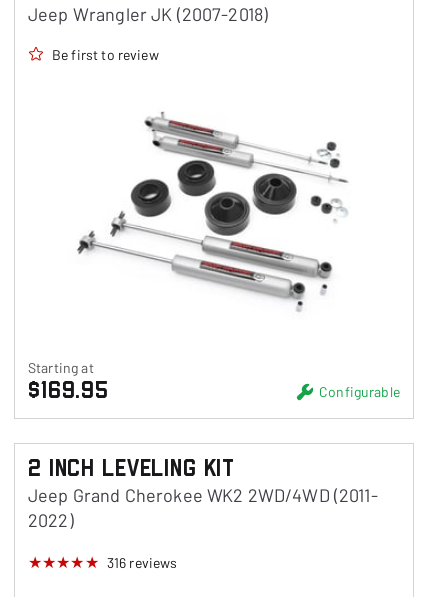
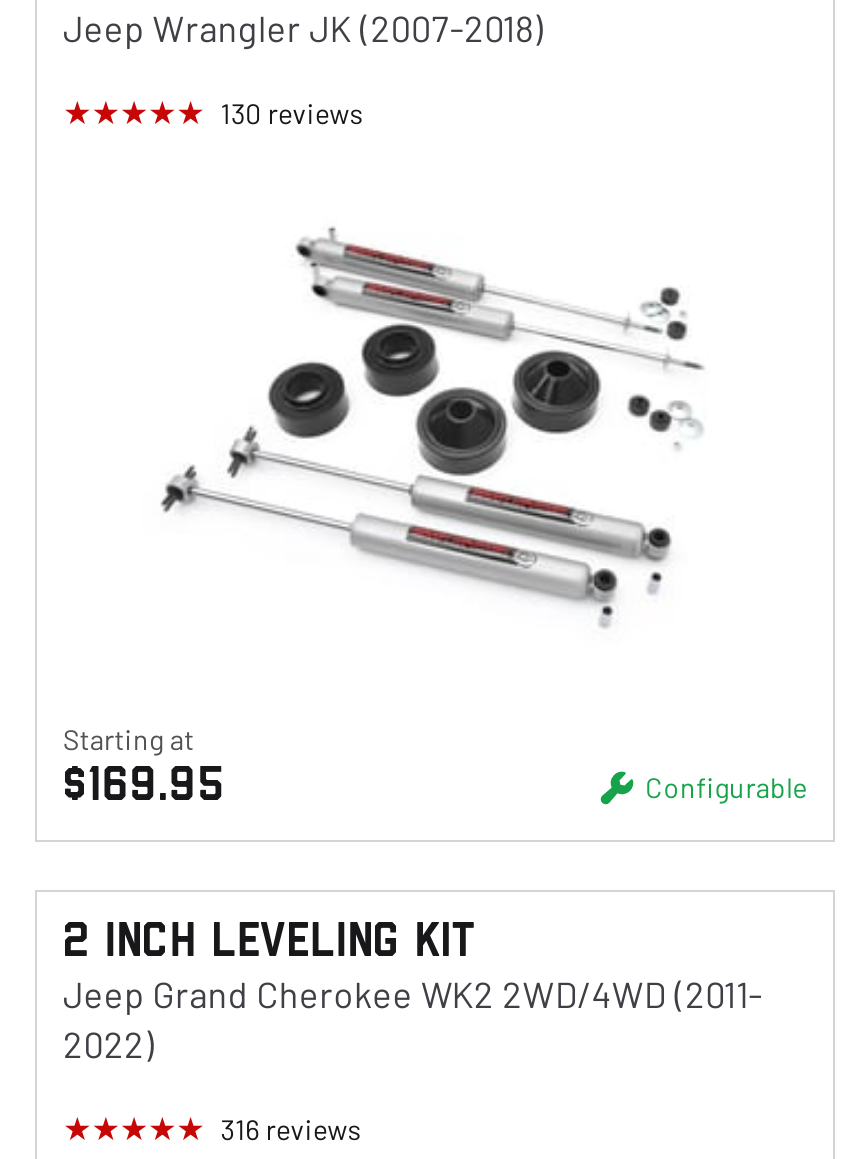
- Be first to review
+ 130 reviews
